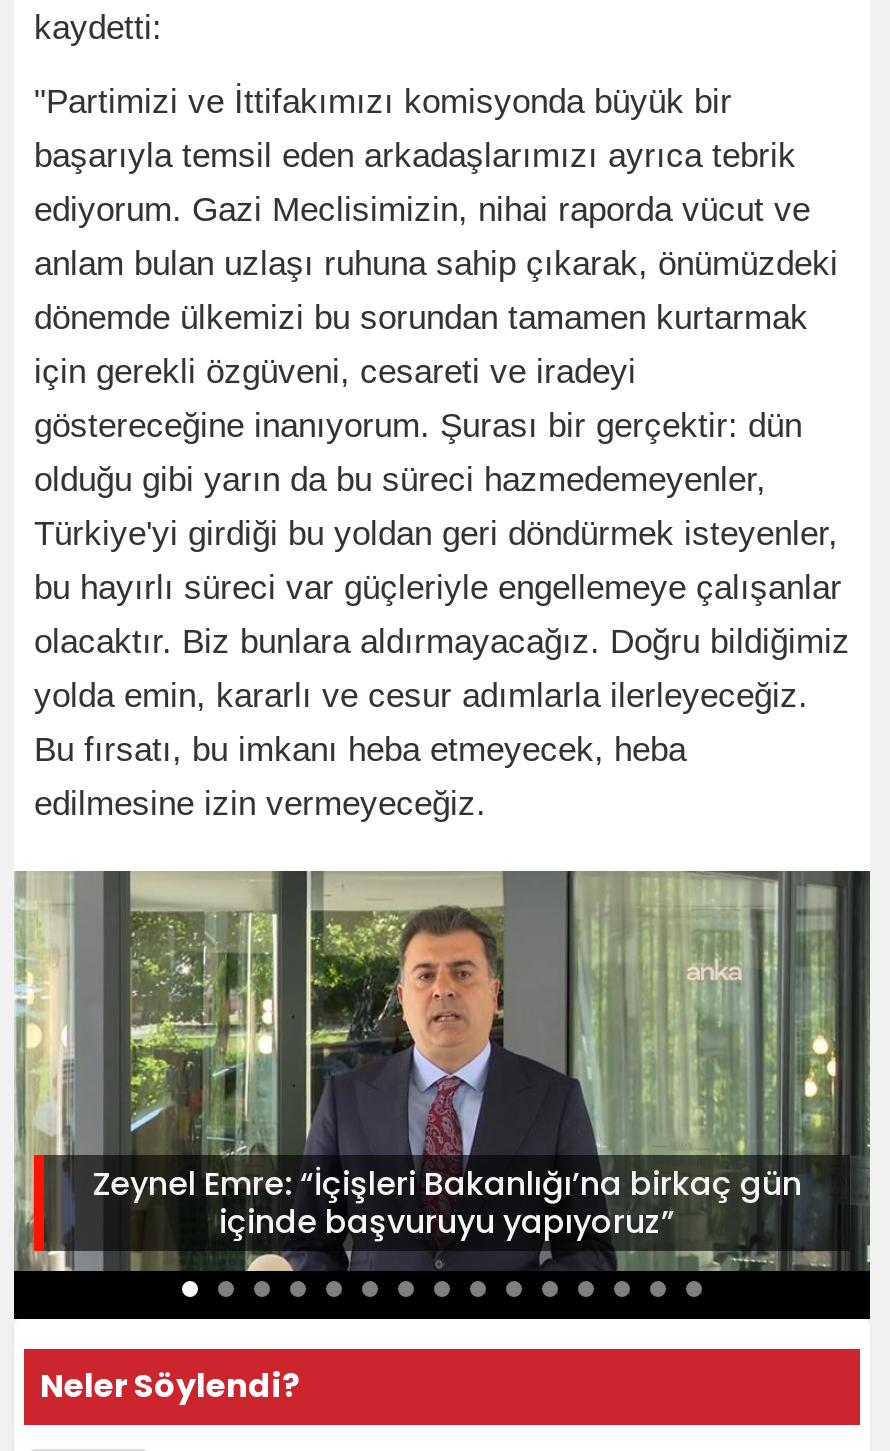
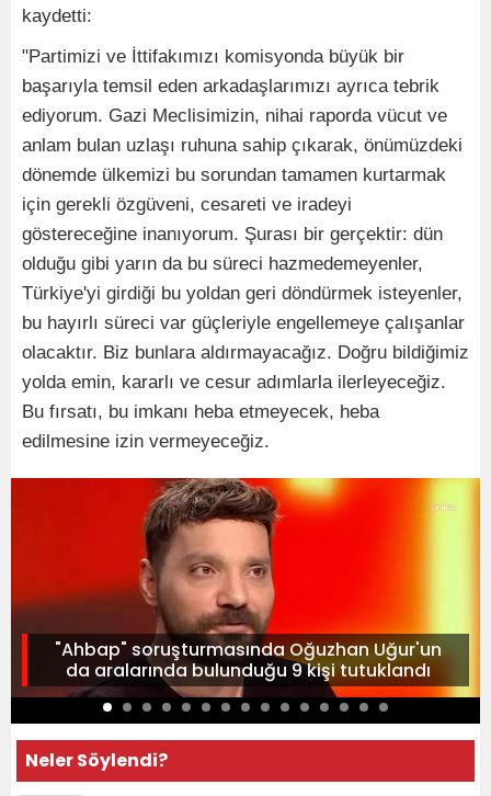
- [image]
- Zeynel Emre: “İçişleri Bakanlığı’na birkaç gün
- içinde başvuruyu yapıyoruz”
+ [image]
+ "Ahbap" soruşturmasında Oğuzhan Uğur'un
+ da aralarında bulunduğu 9 kişi tutuklandı
